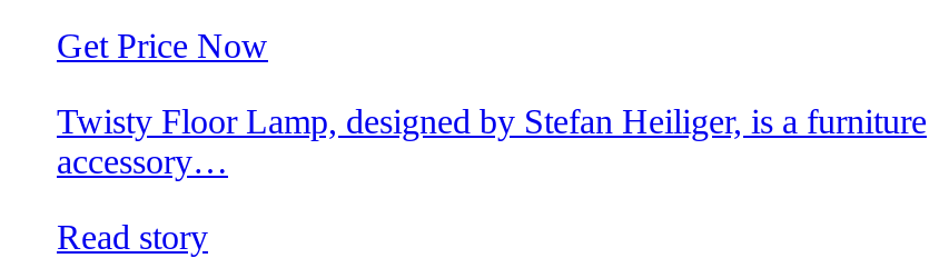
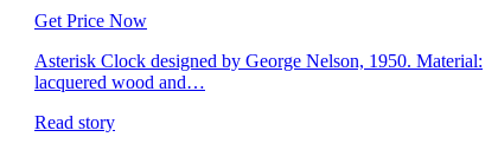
- Twisty Floor Lamp, designed by Stefan Heiliger, is a furniture
- accessory…
+ Asterisk Clock designed by George Nelson, 1950. Material:
+ lacquered wood and…
